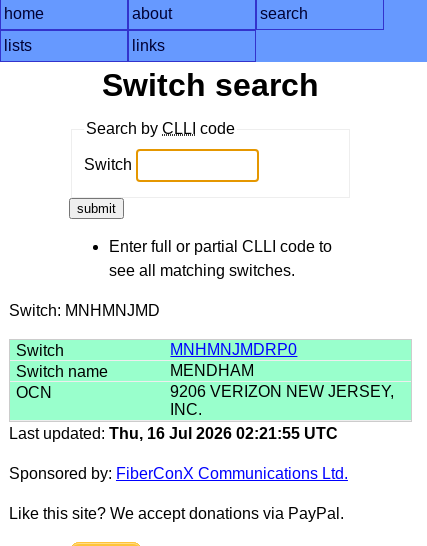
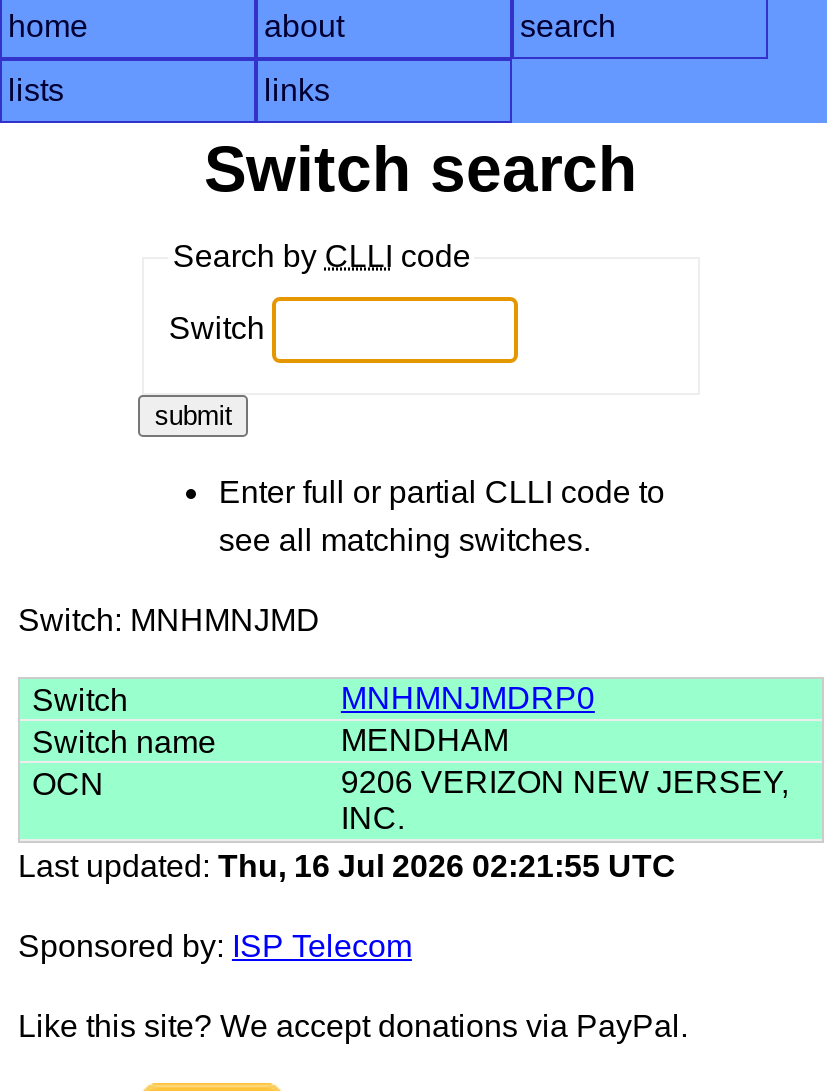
- Sponsored by: FiberConX Communications Ltd.
+ Sponsored by: ISP Telecom
